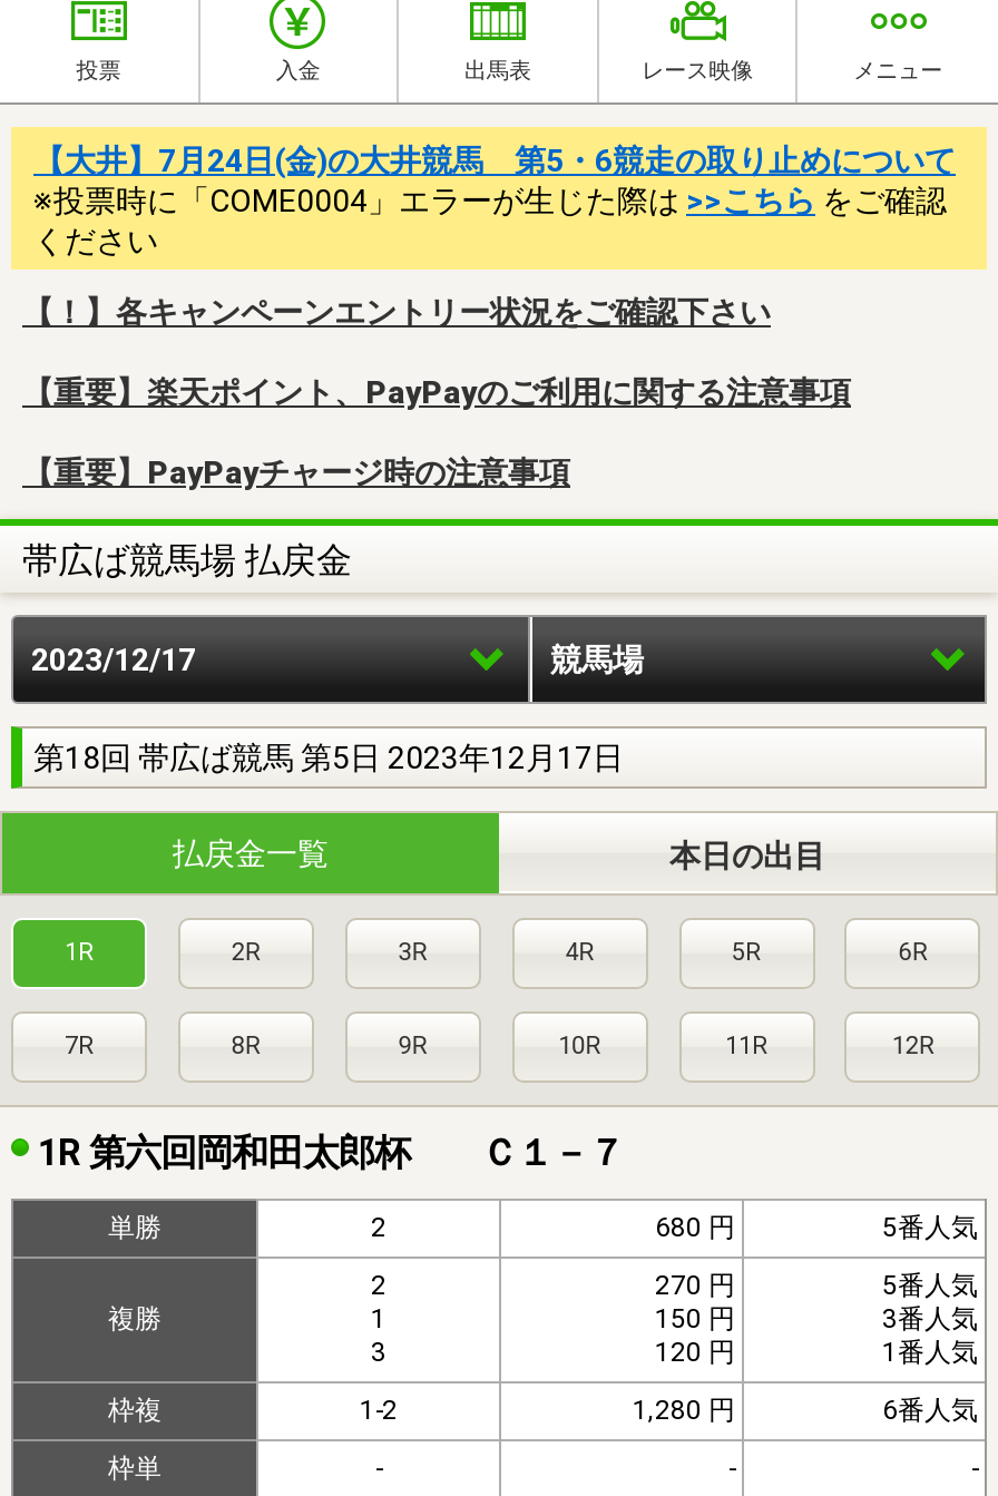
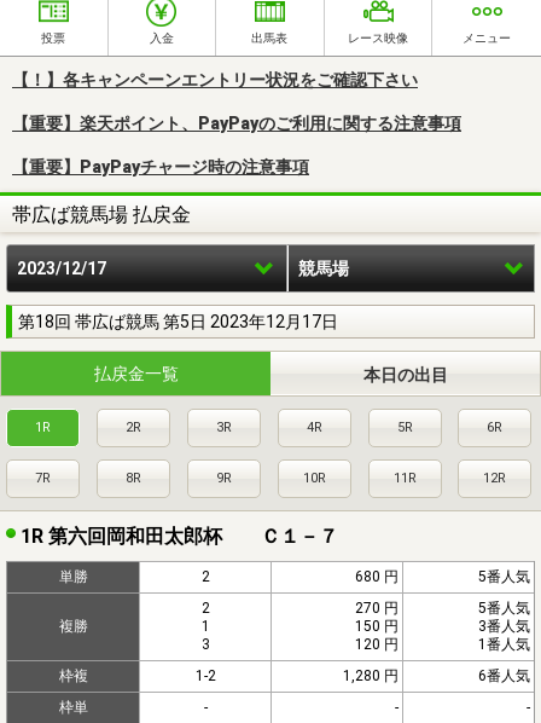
- 【大井】7月24日(金)の大井競馬 第5・6競走の取り止めについて
- ※投票時に「COME0004」エラーが生じた際は>>こちらをご確認
- ください
